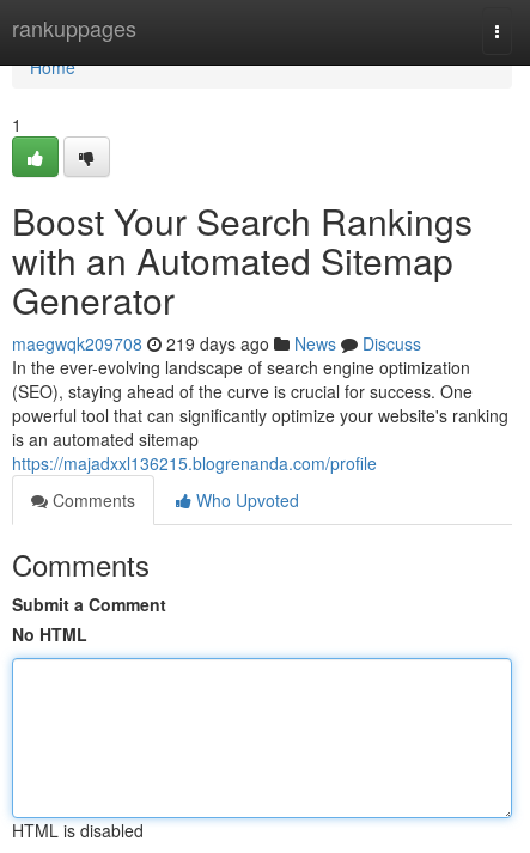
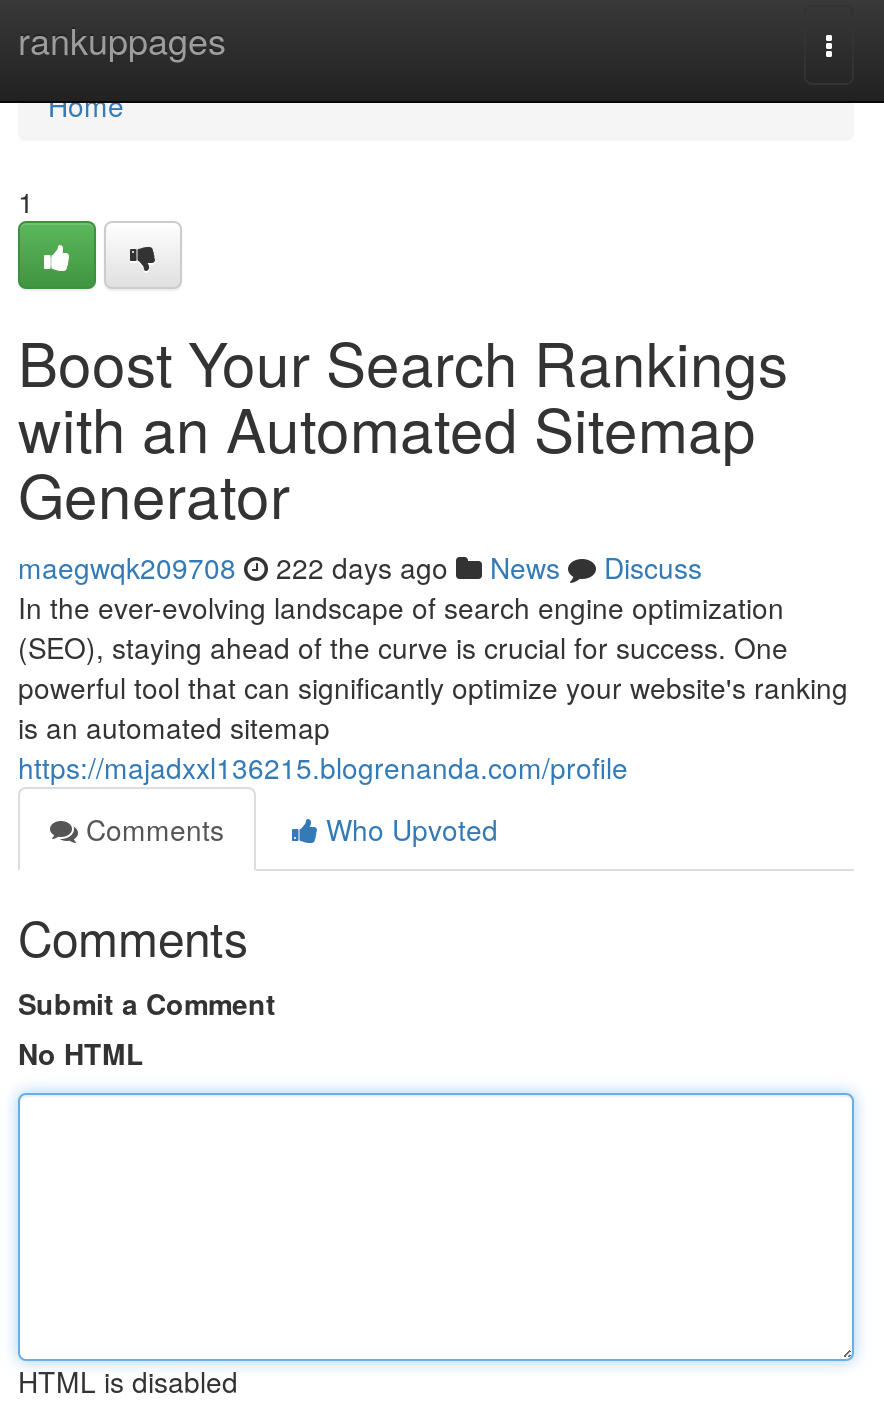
- maegwqk209708 219 days ago News Discuss
+ maegwqk209708 222 days ago News Discuss
